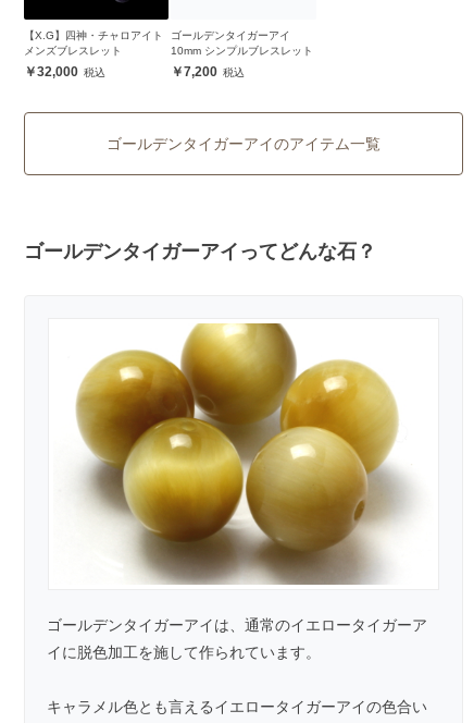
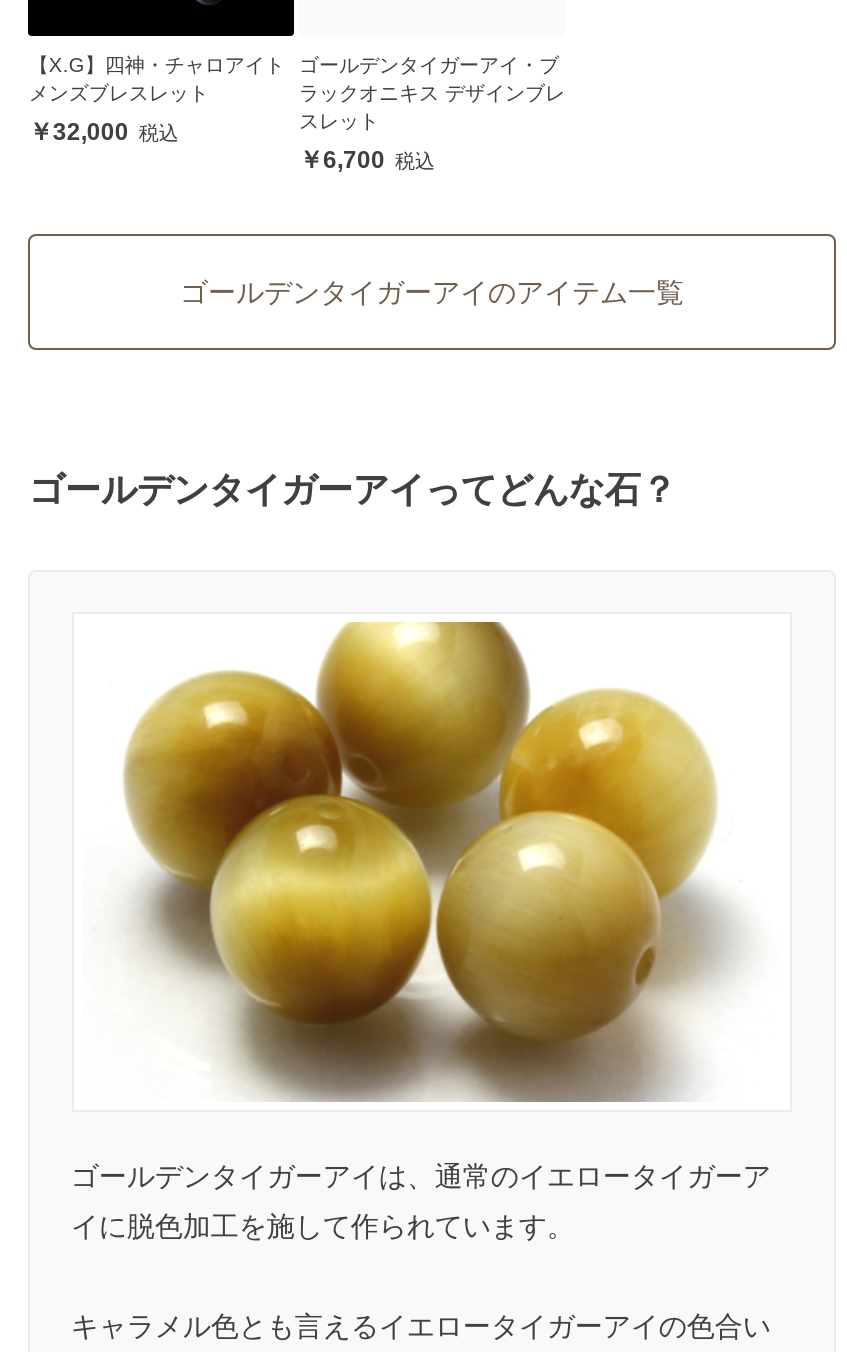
- ゴールデンタイガーアイ
- 10mm シンプルブレスレット
+ ゴールデンタイガーアイ・ブ
+ ラックオニキス デザインブレ
+ スレット

- 7,200
+ 6,700
